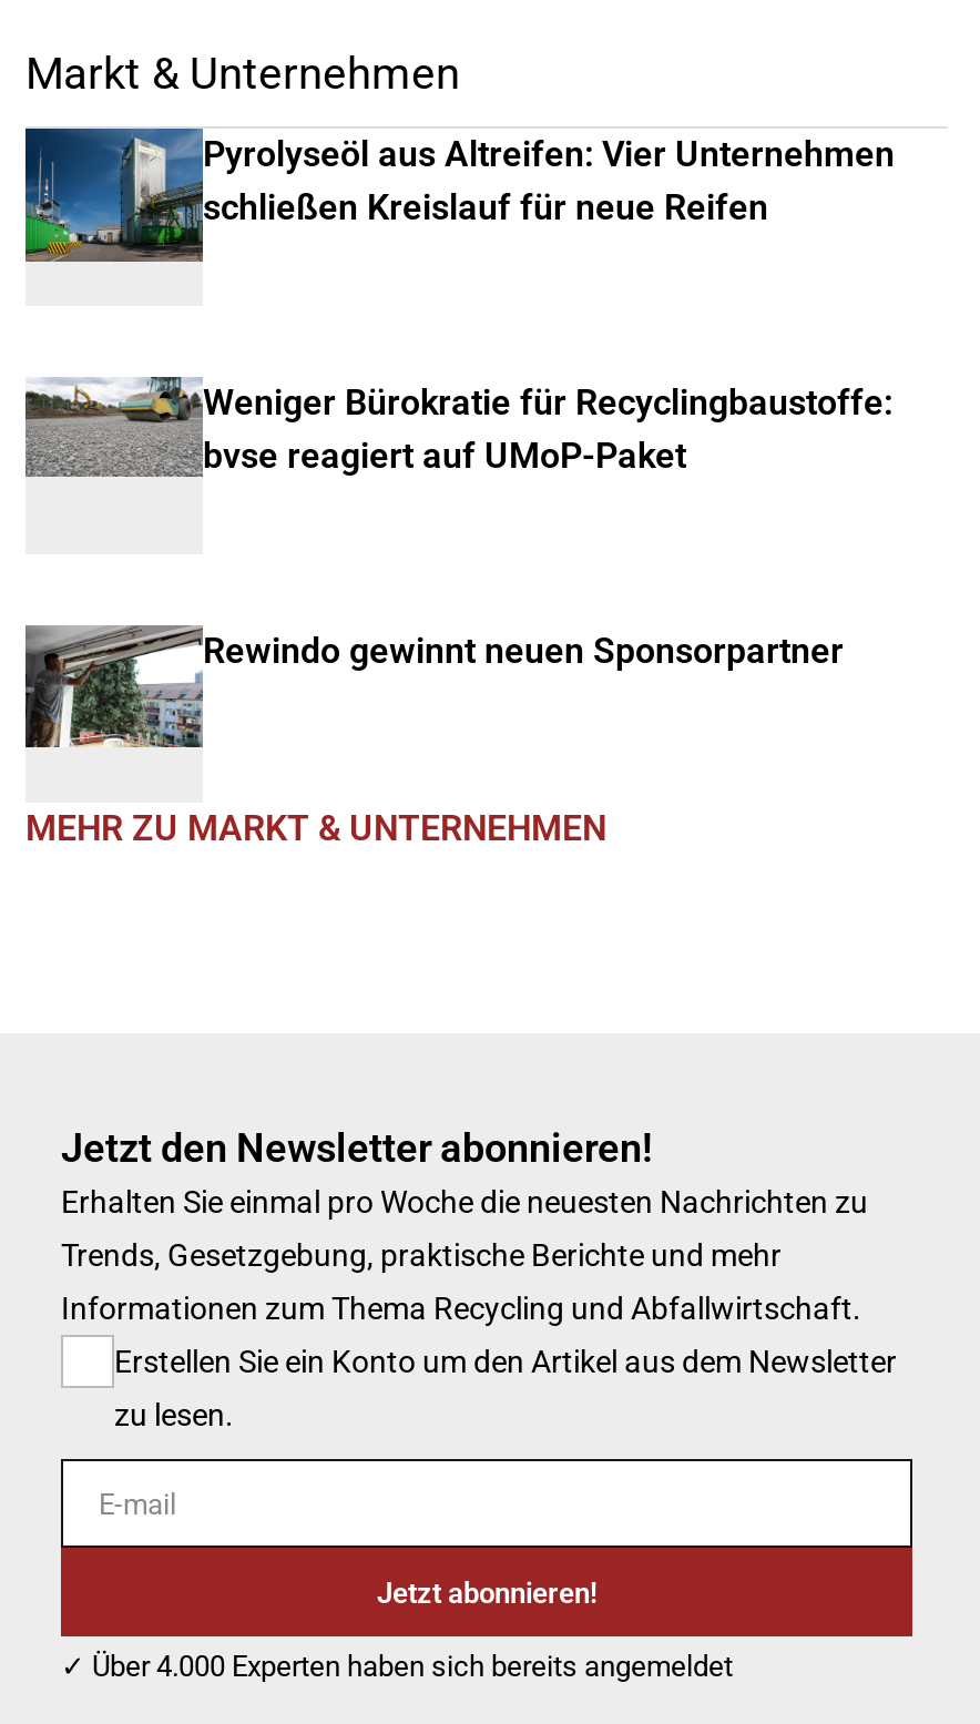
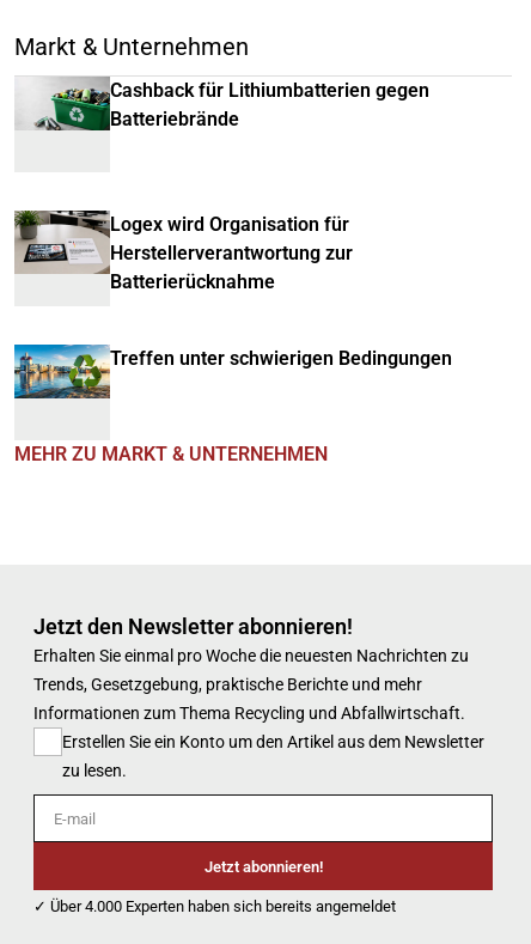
- [image]
- Pyrolyseöl aus Altreifen: Vier Unternehmen
- schließen Kreislauf für neue Reifen
+ [image]
+ Cashback für Lithiumbatterien gegen
+ Batteriebrände

- [image]
- Weniger Bürokratie für Recyclingbaustoffe:
- bvse reagiert auf UMoP-Paket
+ [image]
+ Logex wird Organisation für
+ Herstellerverantwortung zur
+ Batterierücknahme

- [image]
- Rewindo gewinnt neuen Sponsorpartner
+ [image]
+ Treffen unter schwierigen Bedingungen
